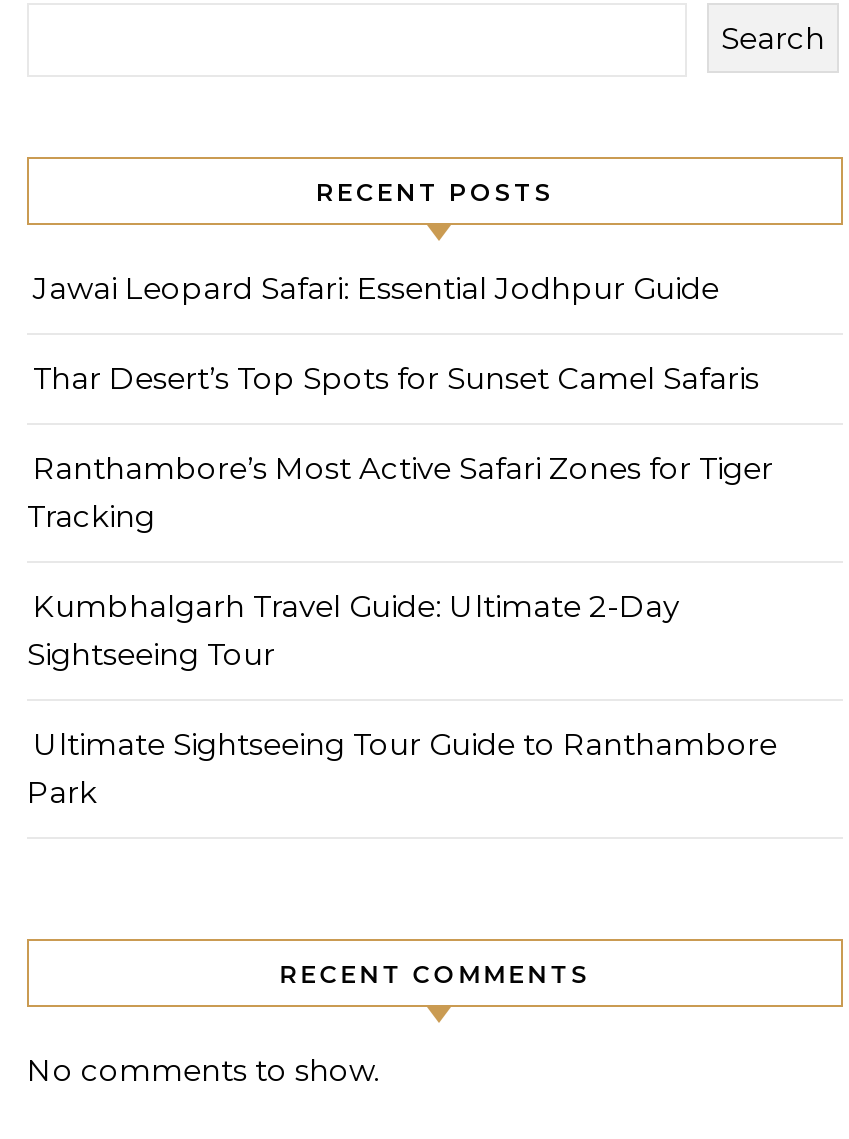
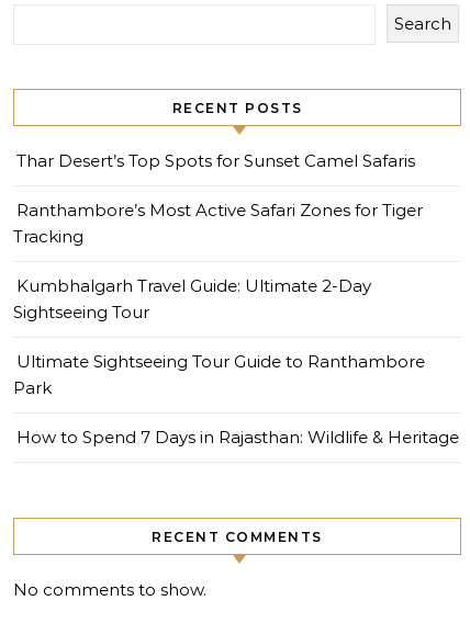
- Jawai Leopard Safari: Essential Jodhpur Guide

moved up: Thar Desert’s Top Spots for Sunset Camel Safaris | Ranthambore’s Most Active Safari Zones for Tiger | Tracking | Kumbhalgarh Travel Guide: Ultimate 2-Day | Sightseeing Tour | Ultimate Sightseeing Tour Guide to Ranthambore | Park

+ How to Spend 7 Days in Rajasthan: Wildlife & Heritage
